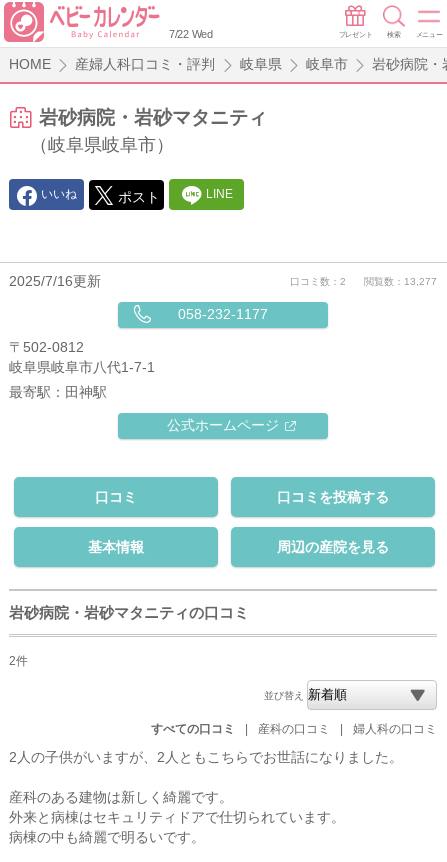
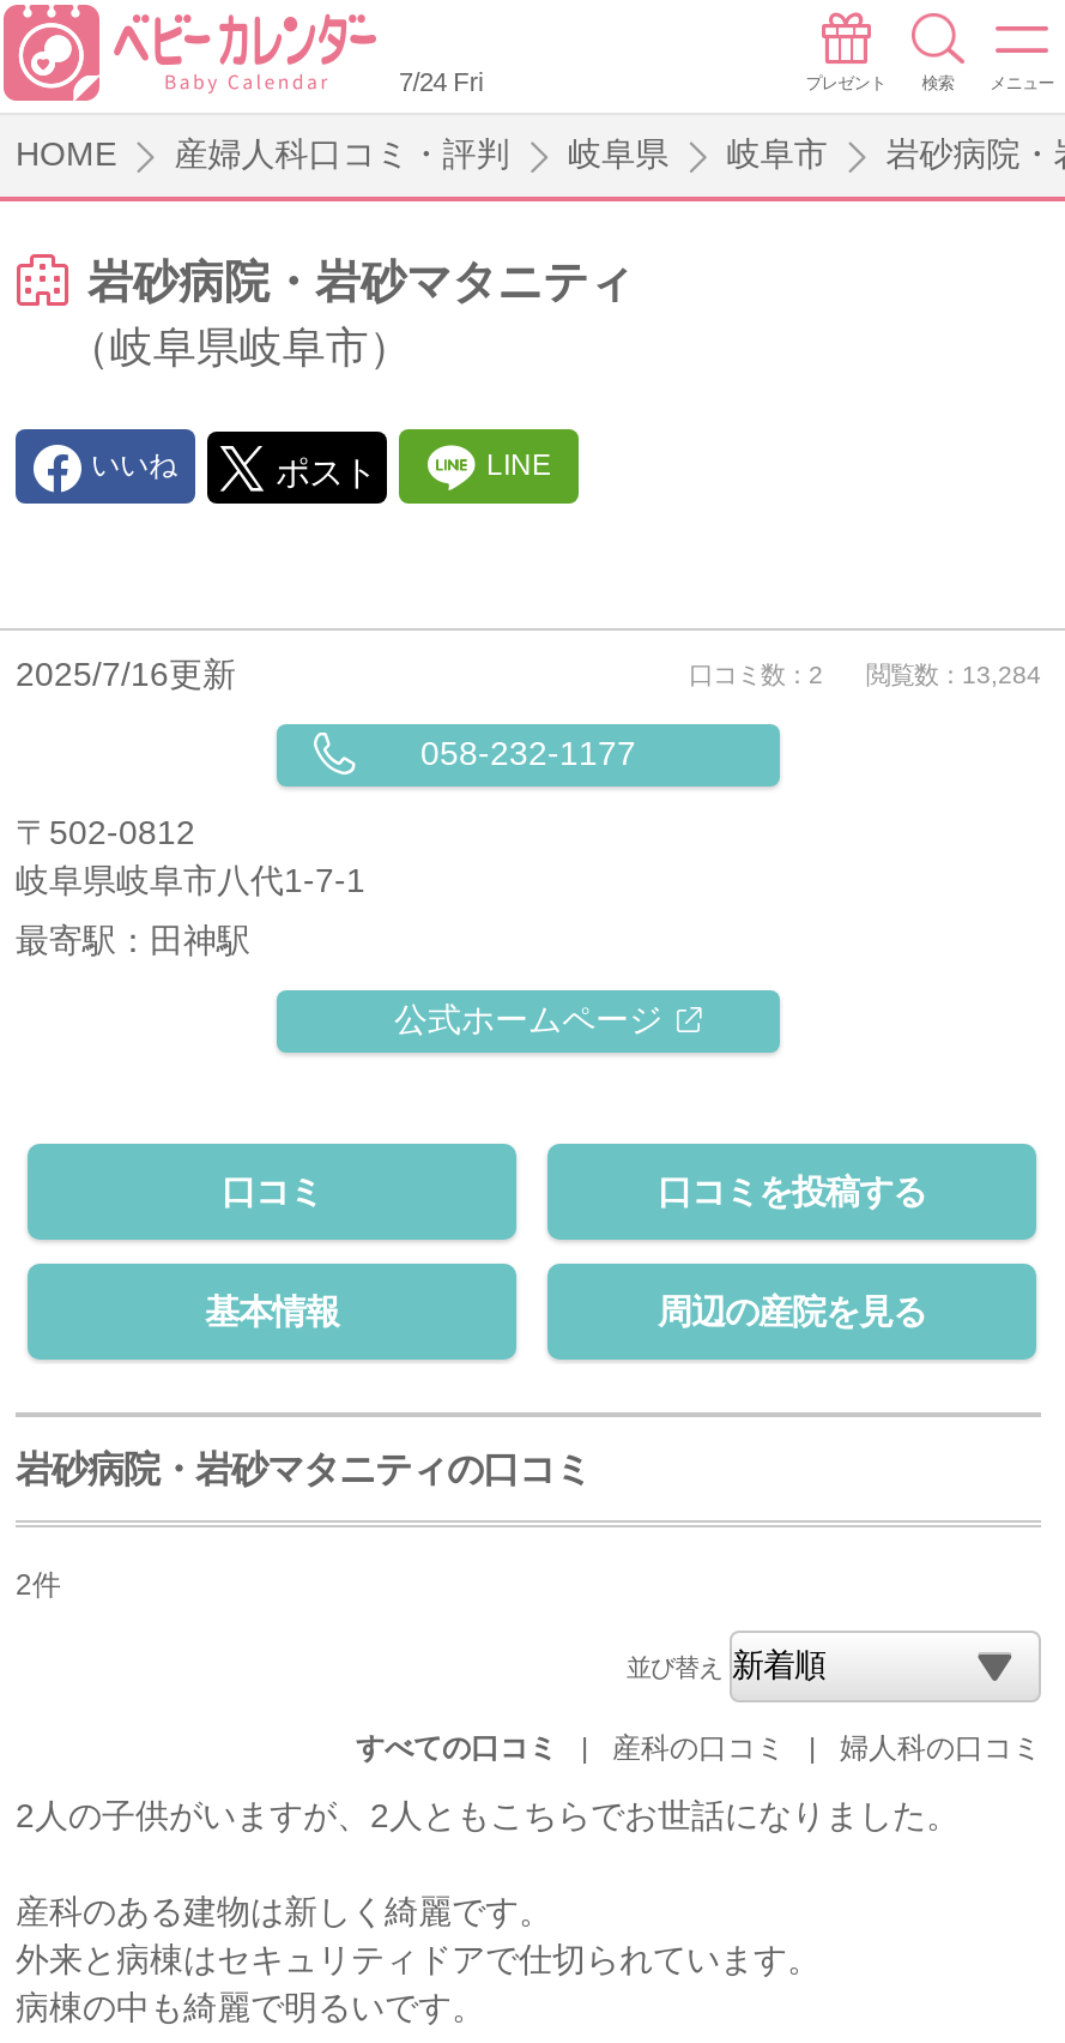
- 7/22 Wed
+ 7/24 Fri

- 口コミ数：2 閲覧数：13,277
+ 口コミ数：2 閲覧数：13,284
